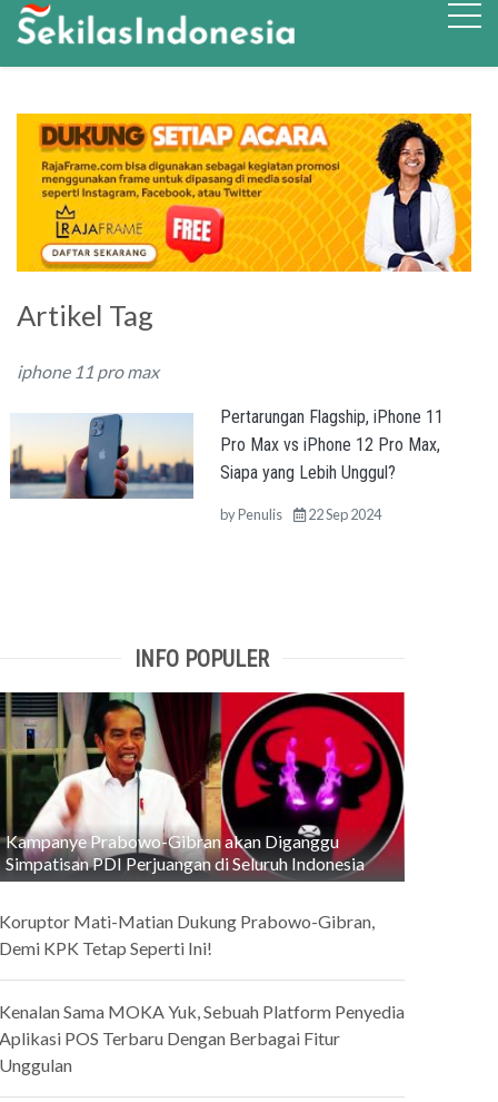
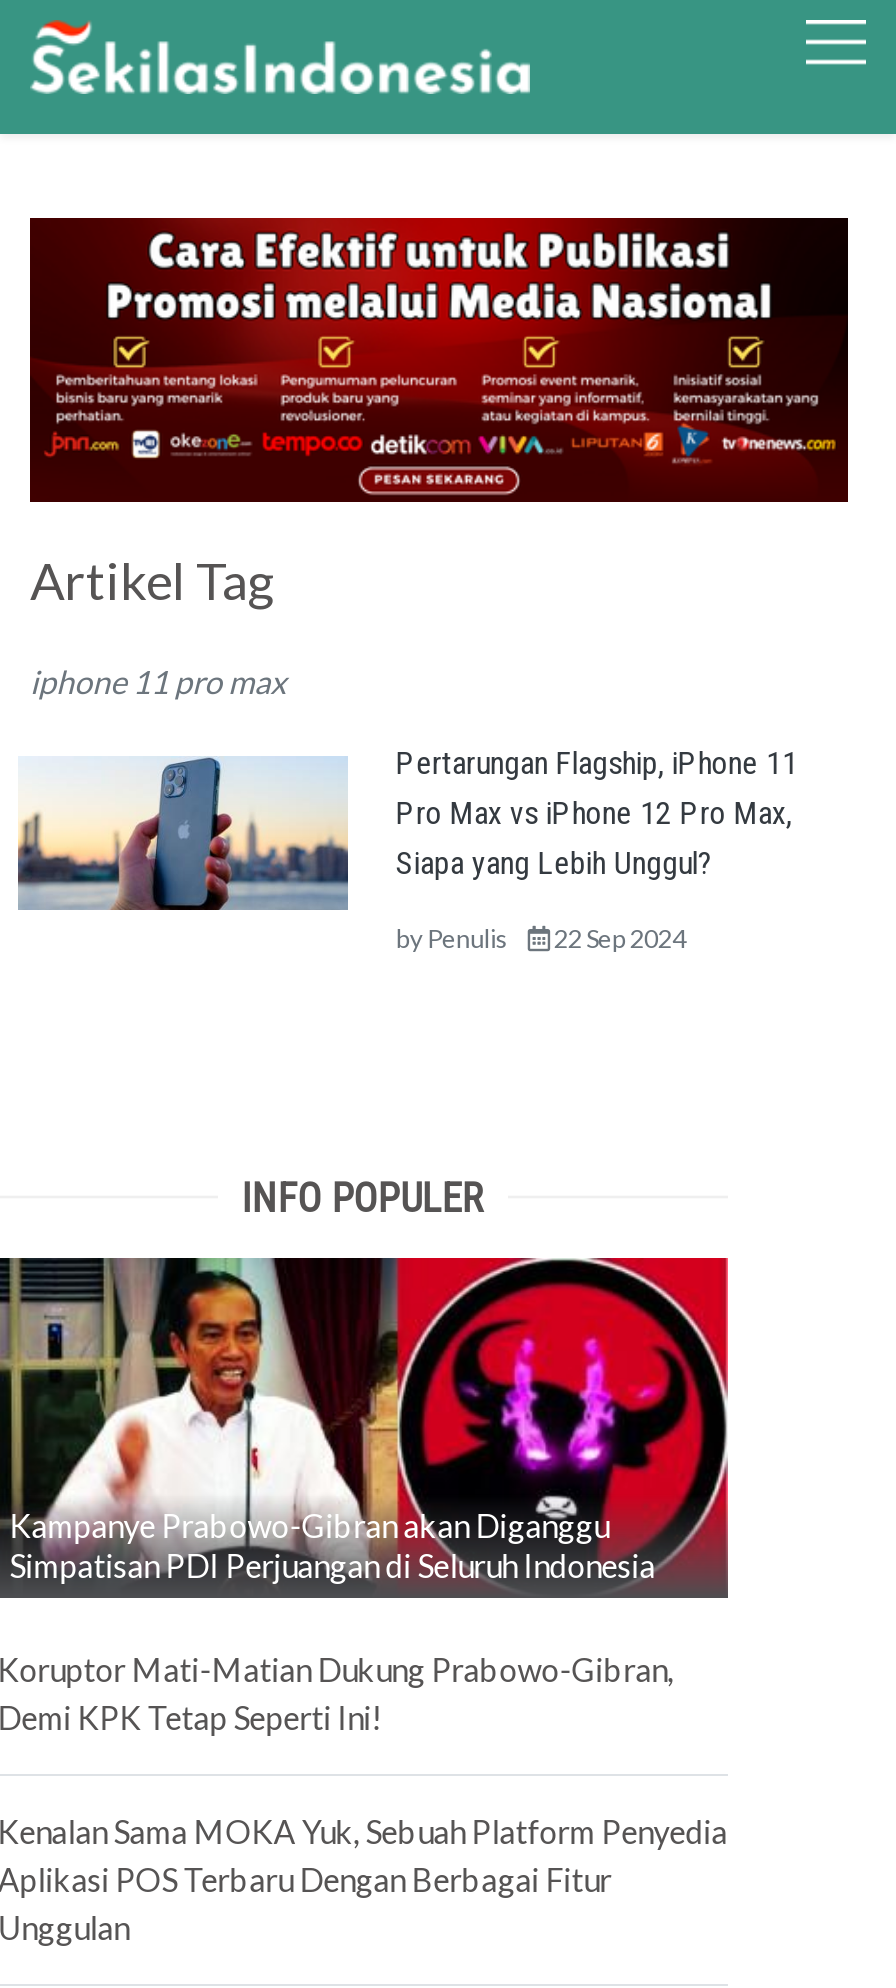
- [image]
+ [image]
